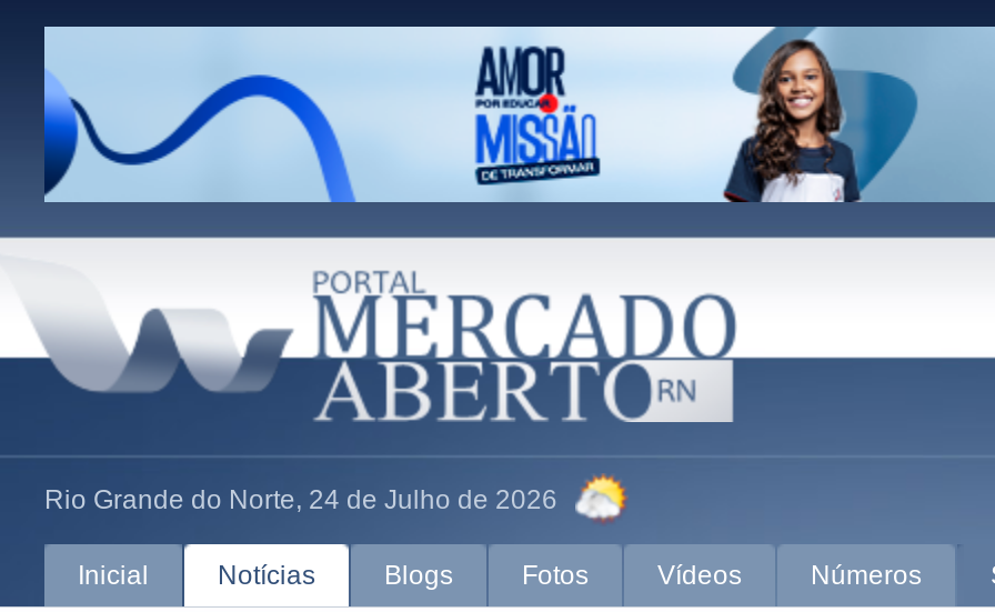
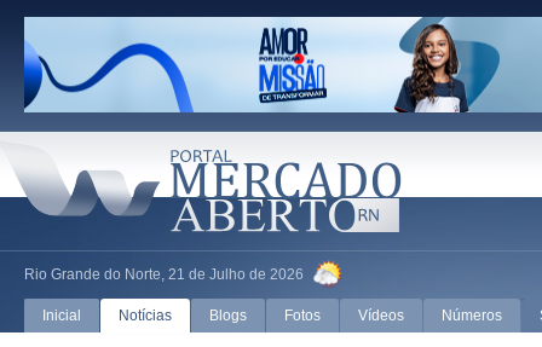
- Rio Grande do Norte, 24 de Julho de 2026
+ Rio Grande do Norte, 21 de Julho de 2026
